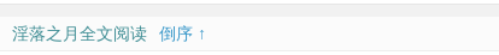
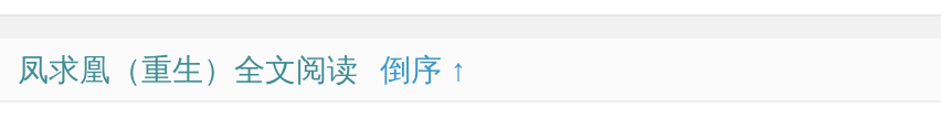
- 淫落之月全文阅读
+ 凤求凰（重生）全文阅读
